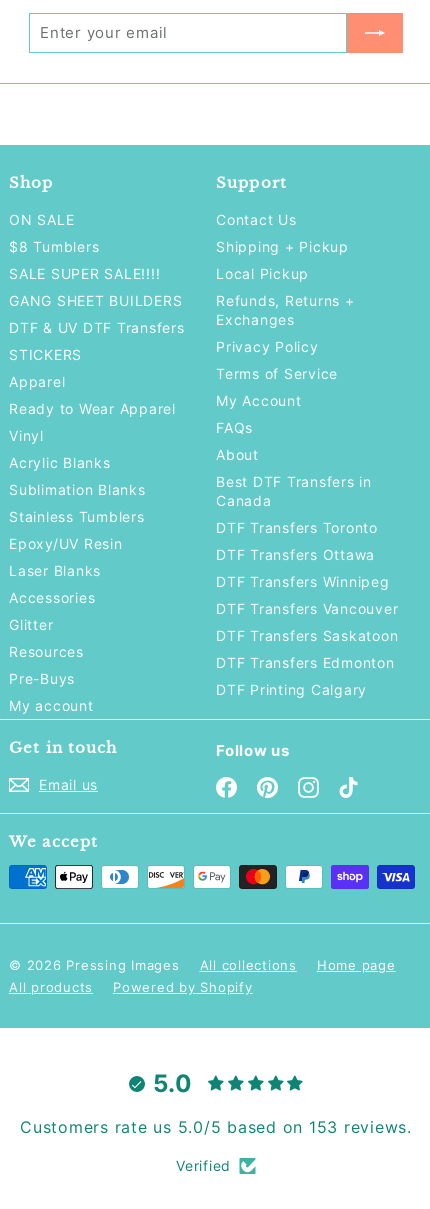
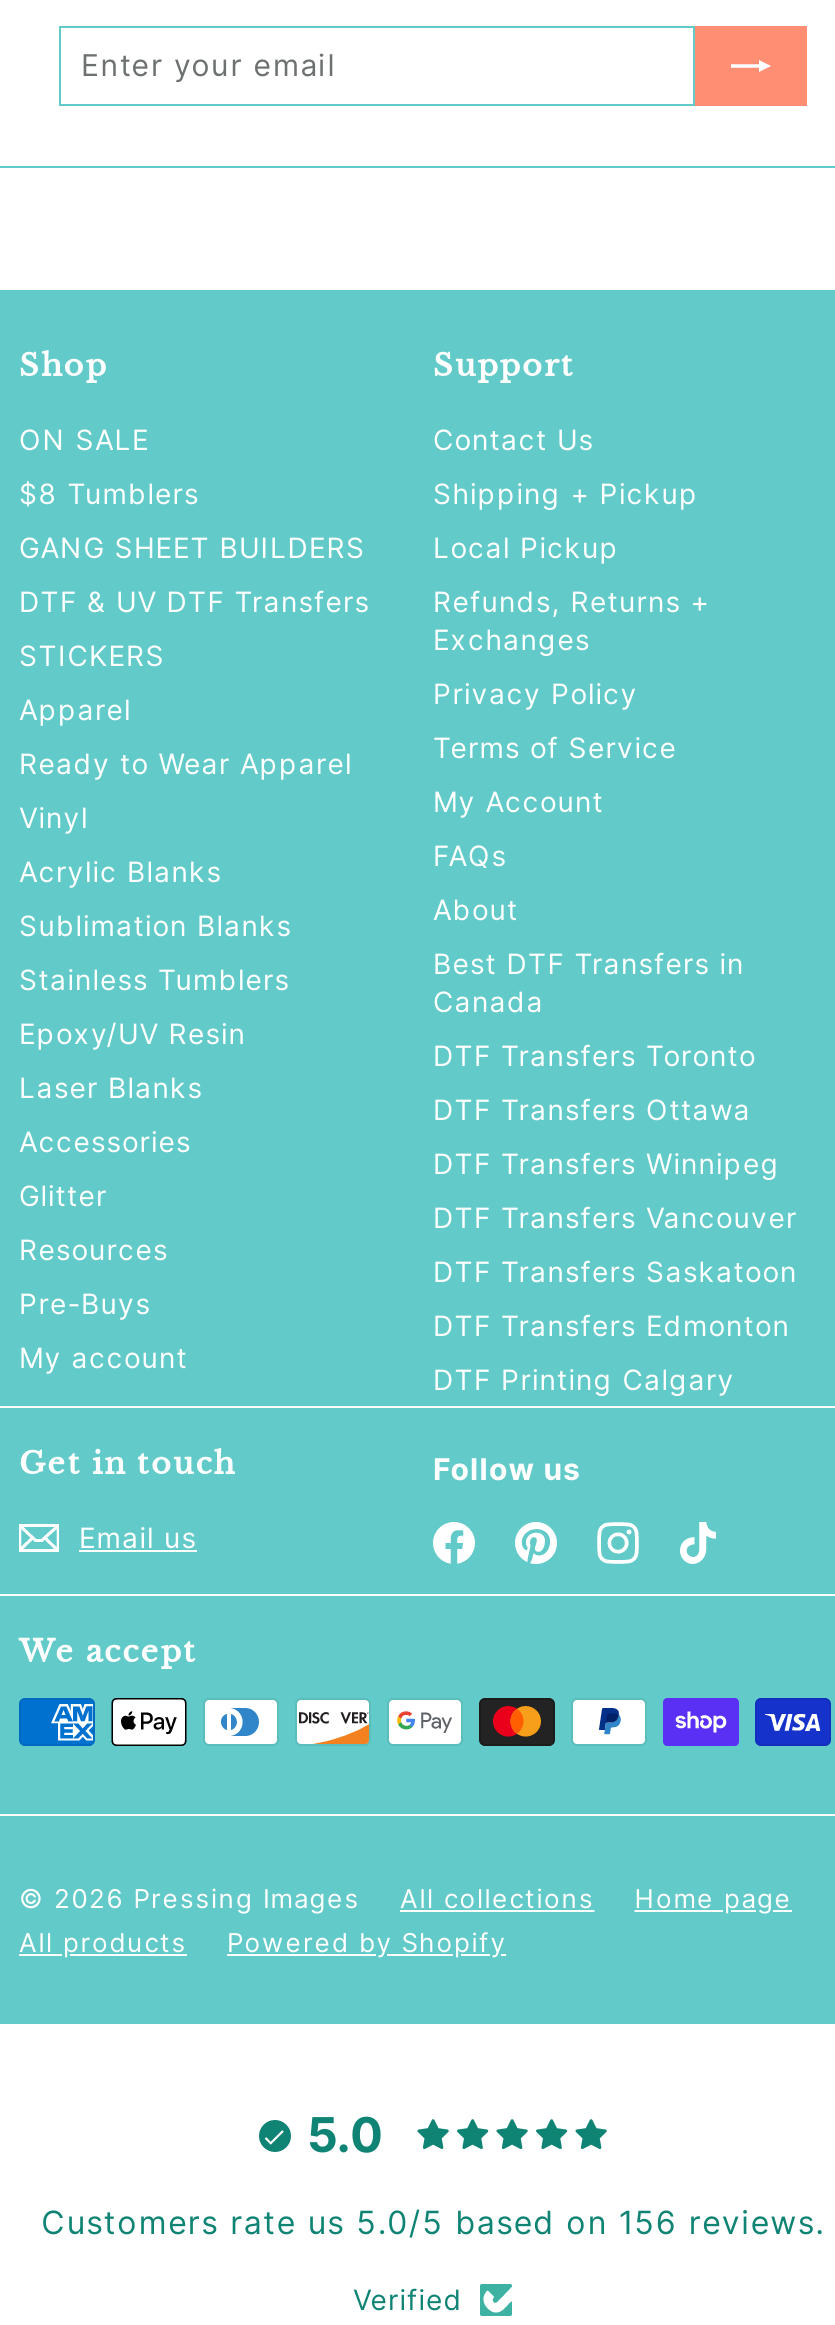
- SALE SUPER SALE!!!!

- Customers rate us 5.0/5 based on 153 reviews.
+ Customers rate us 5.0/5 based on 156 reviews.
